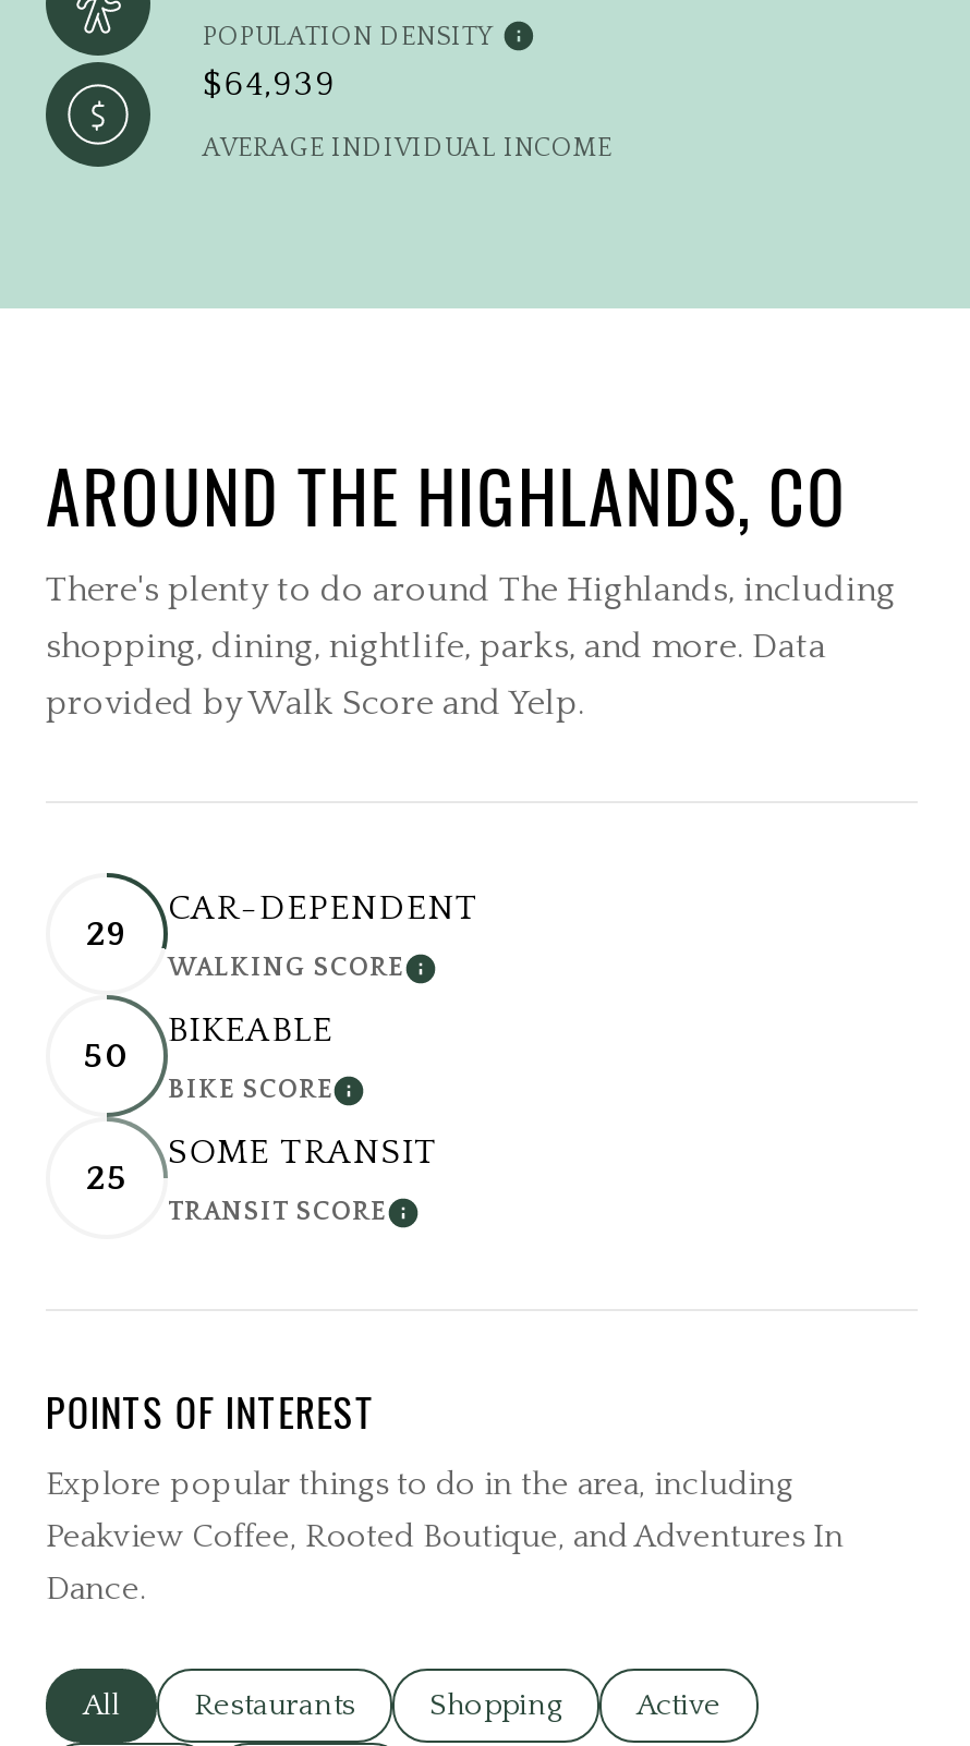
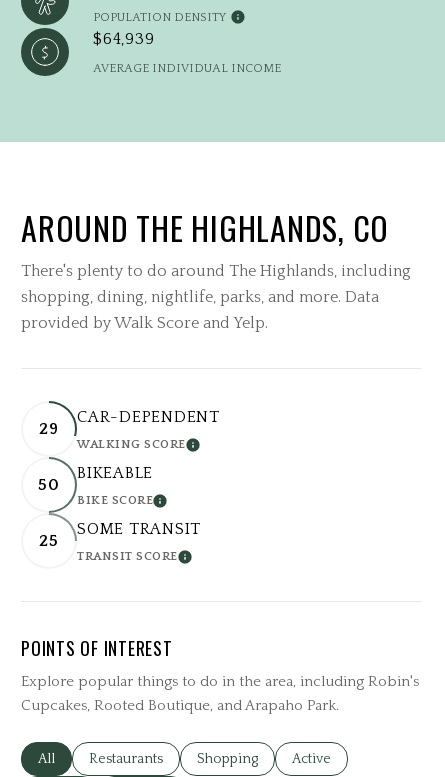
- Explore popular things to do in the area, including
- Peakview Coffee, Rooted Boutique, and Adventures In
- Dance.
+ Explore popular things to do in the area, including Robin's
+ Cupcakes, Rooted Boutique, and Arapaho Park.
